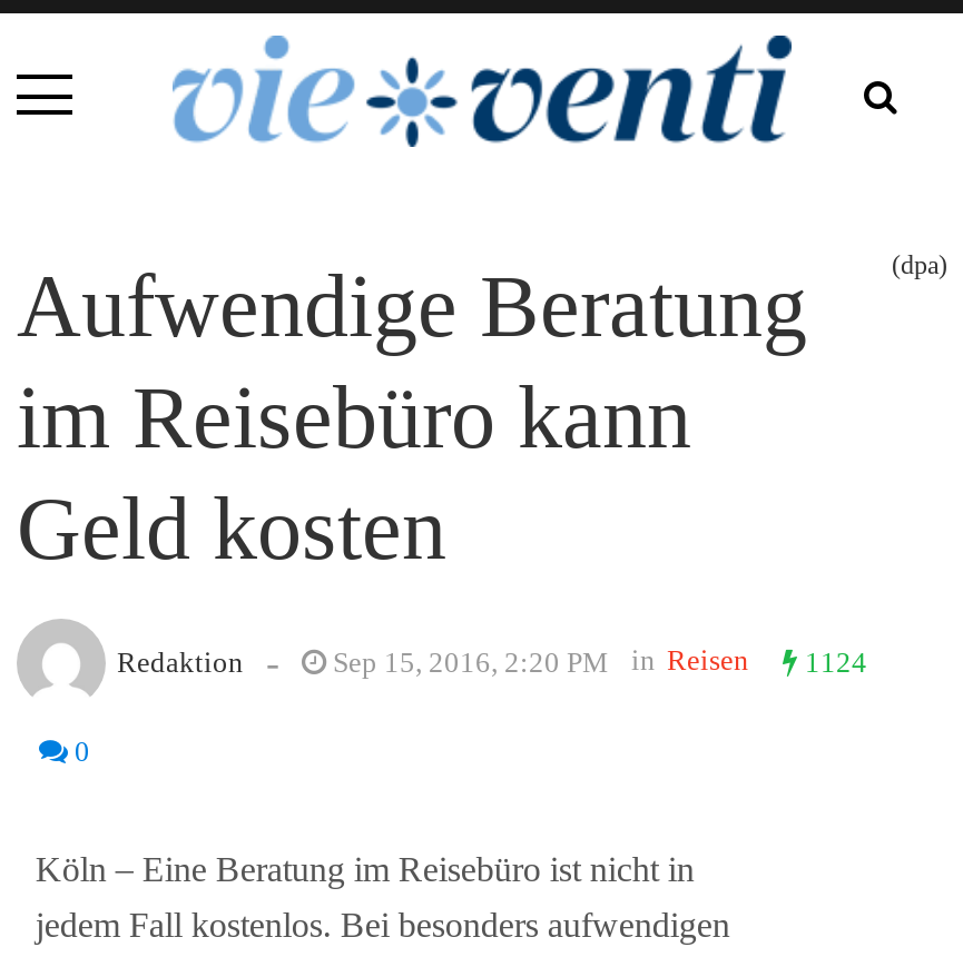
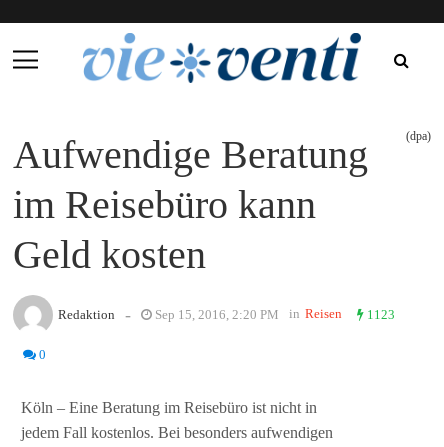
- 1124
+ 1123
